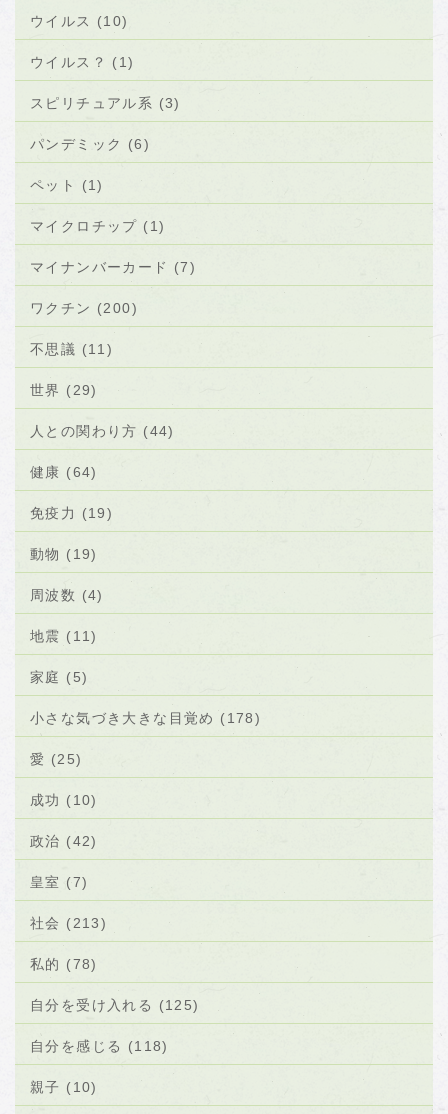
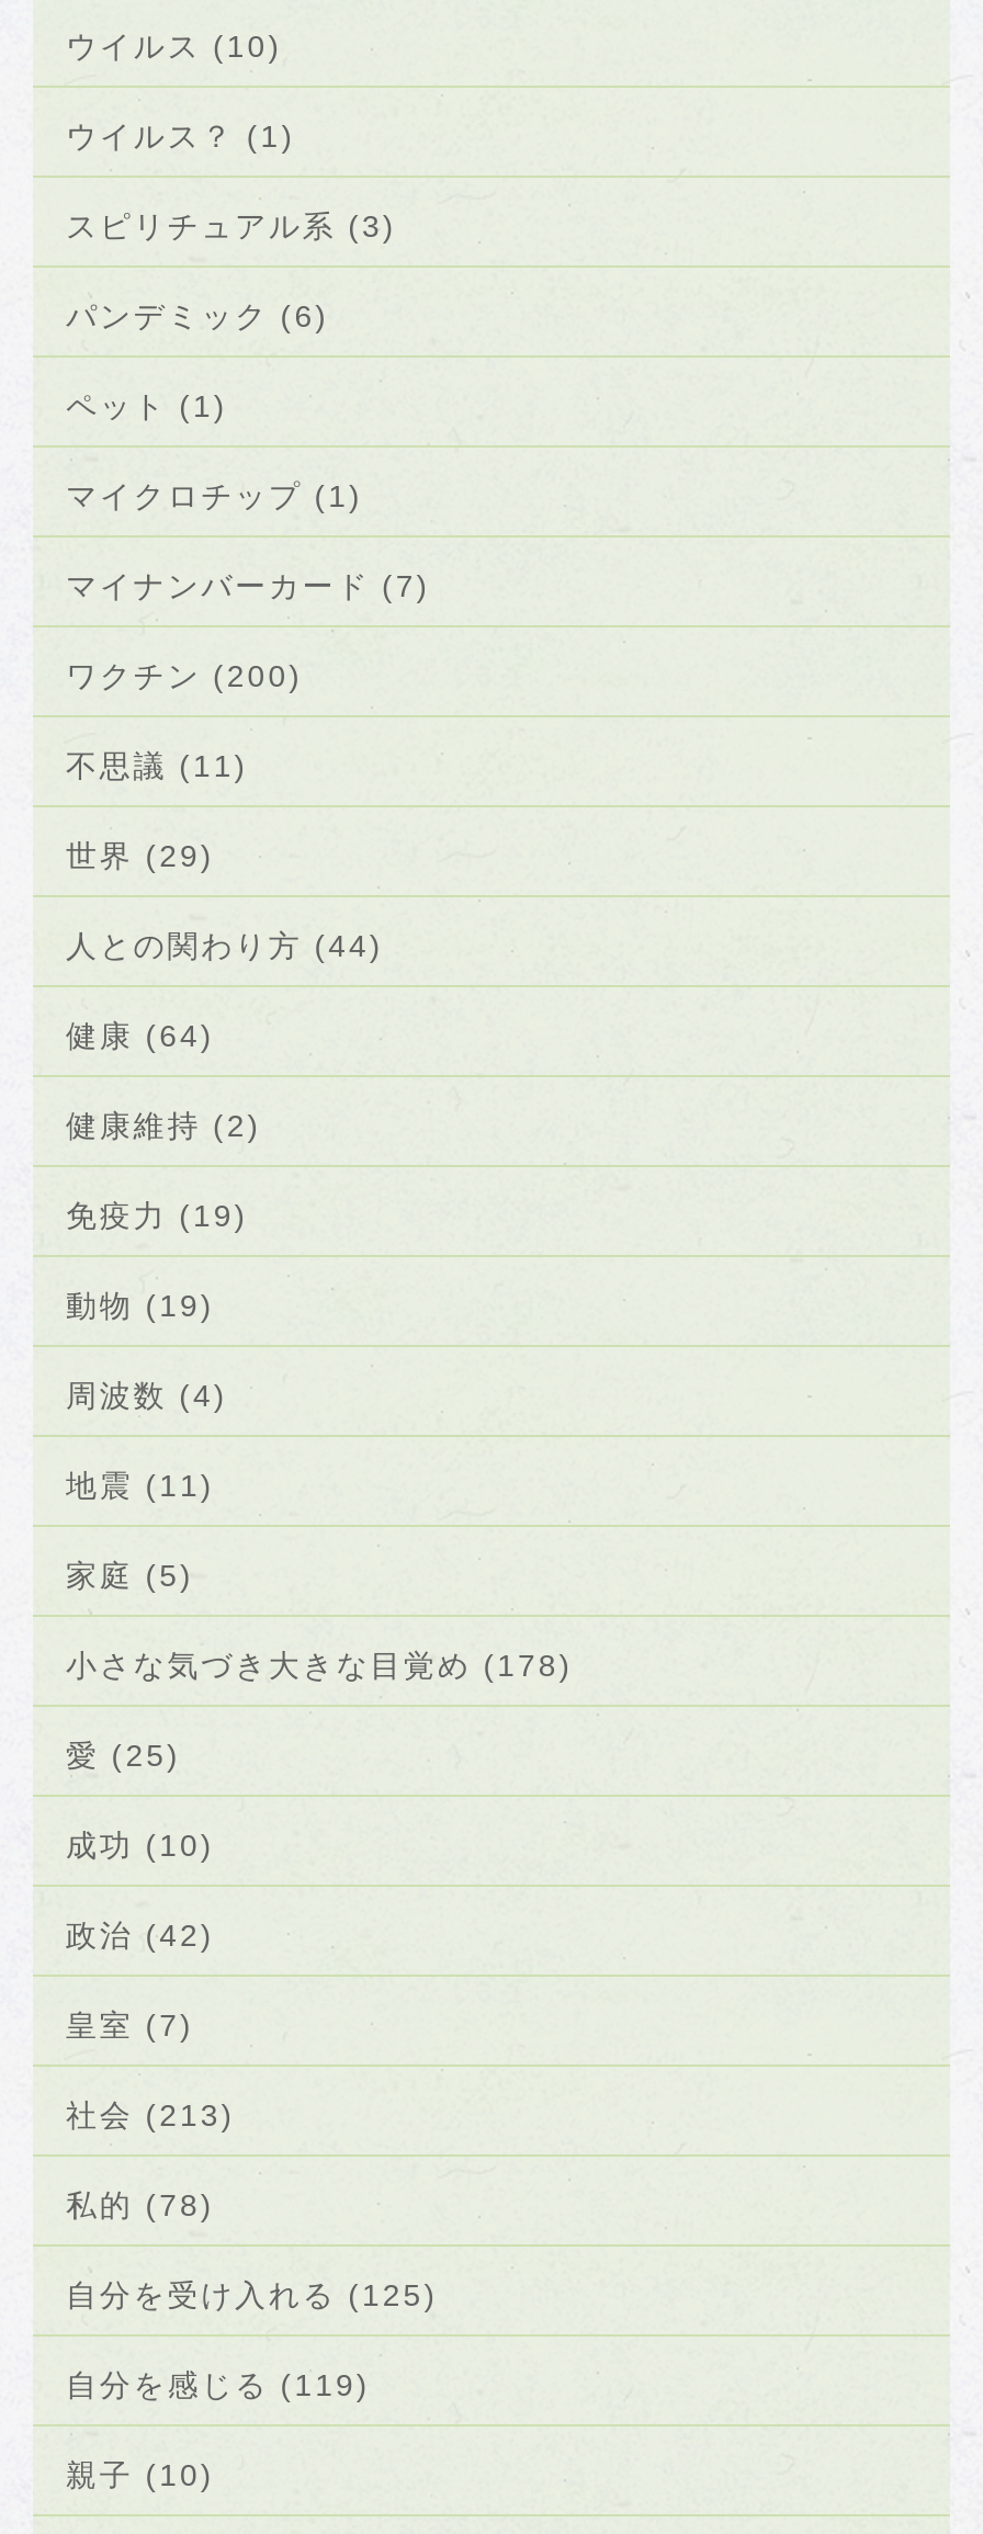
+ 健康維持 (2)

- 自分を感じる (118)
+ 自分を感じる (119)
